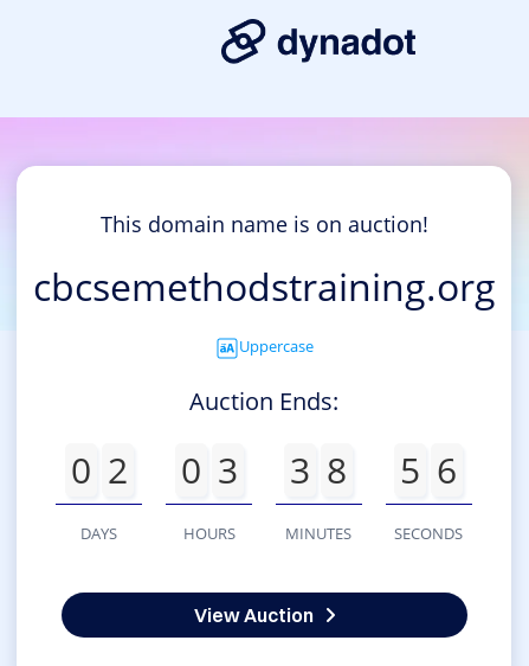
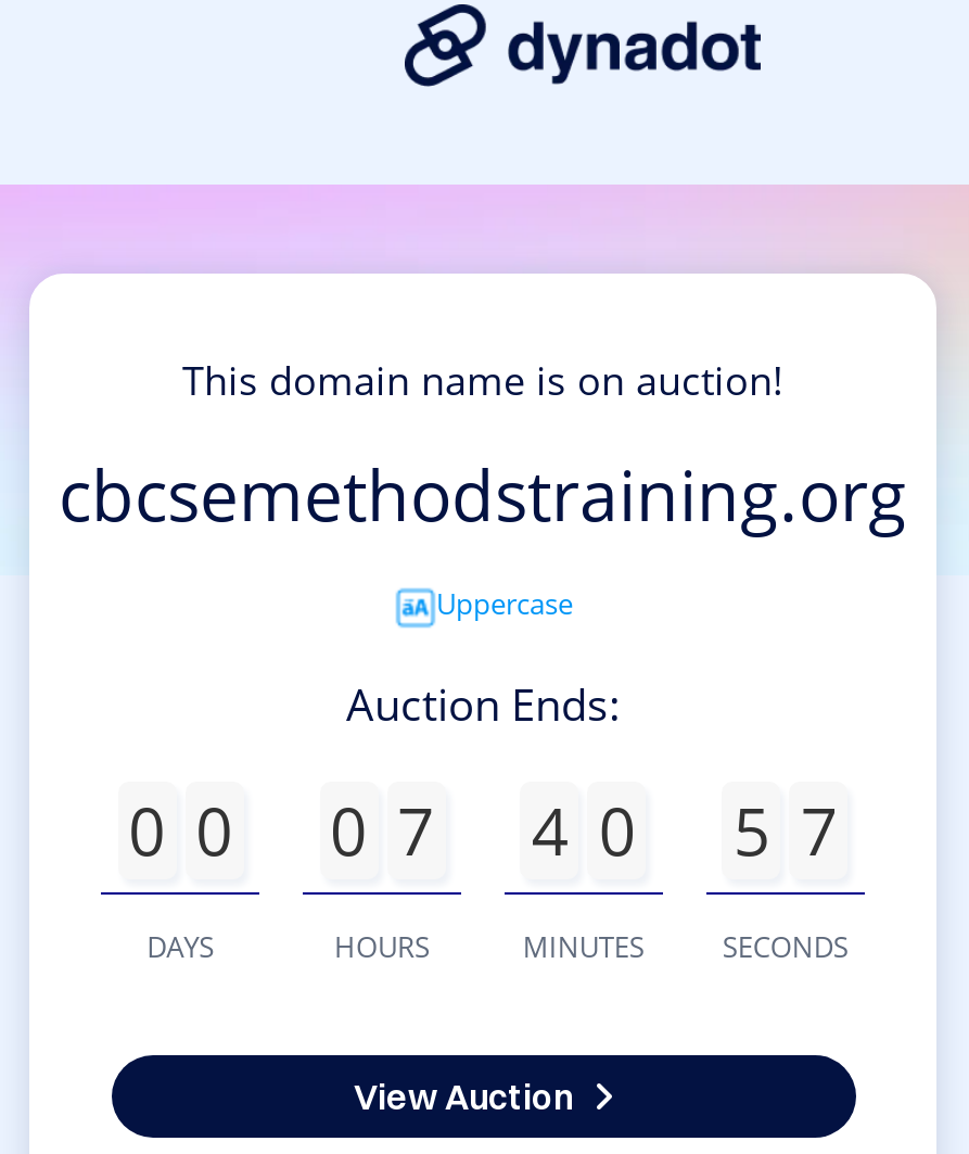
- 0 2
+ 0 0

- 0 3
+ 0 7

- 3 8
+ 4 0

- 5 6
+ 5 7
